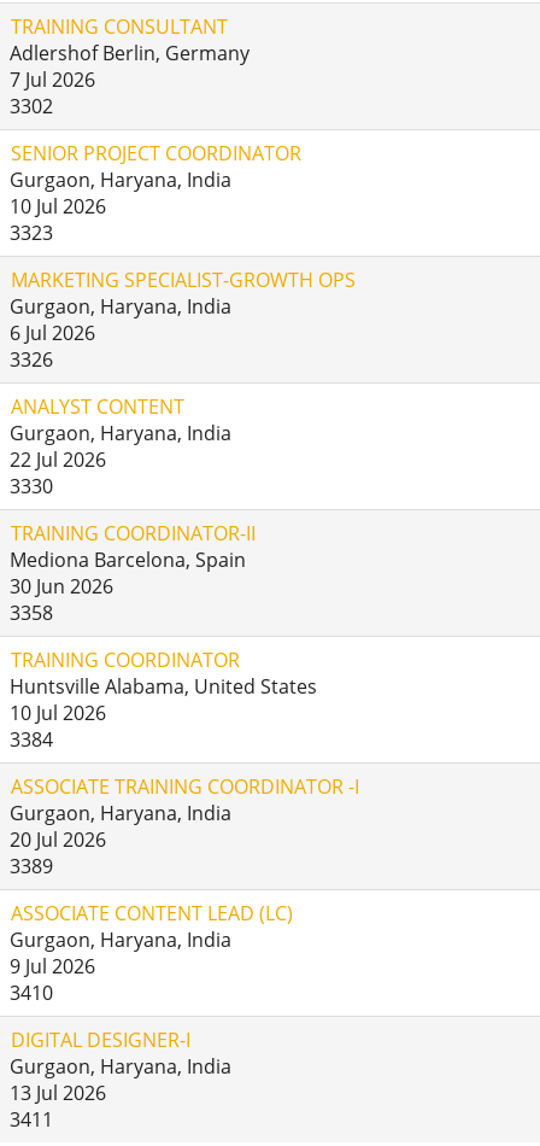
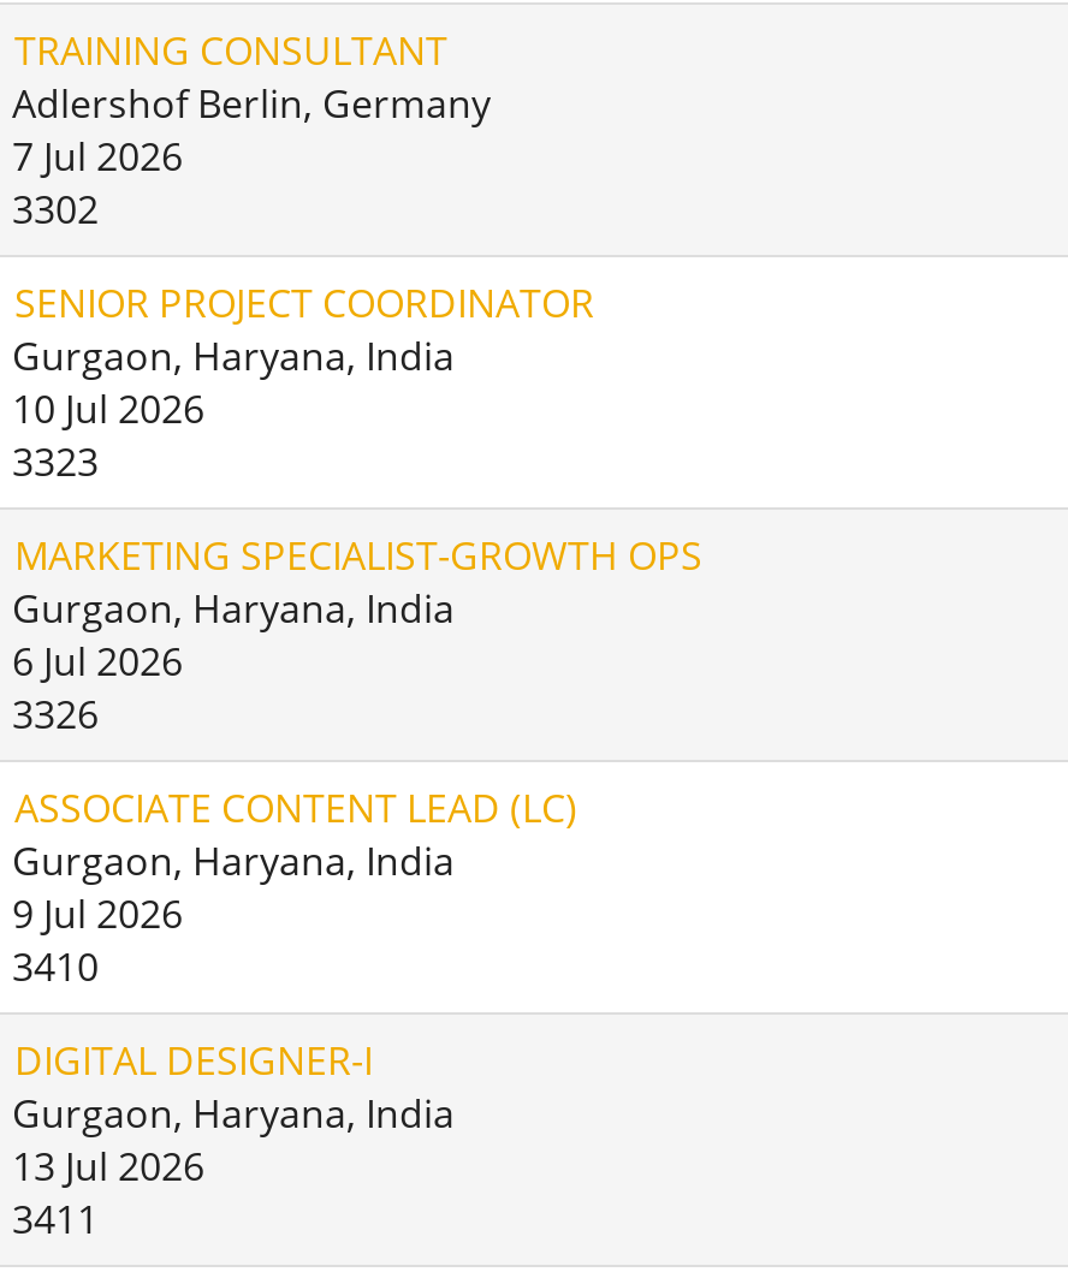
- ANALYST CONTENT
- Gurgaon, Haryana, India
- 22 Jul 2026
- 3330
- TRAINING COORDINATOR-II
- Mediona Barcelona, Spain
- 30 Jun 2026
- 3358
- TRAINING COORDINATOR
- Huntsville Alabama, United States
- 10 Jul 2026
- 3384
- ASSOCIATE TRAINING COORDINATOR -I
- Gurgaon, Haryana, India
- 20 Jul 2026
- 3389
